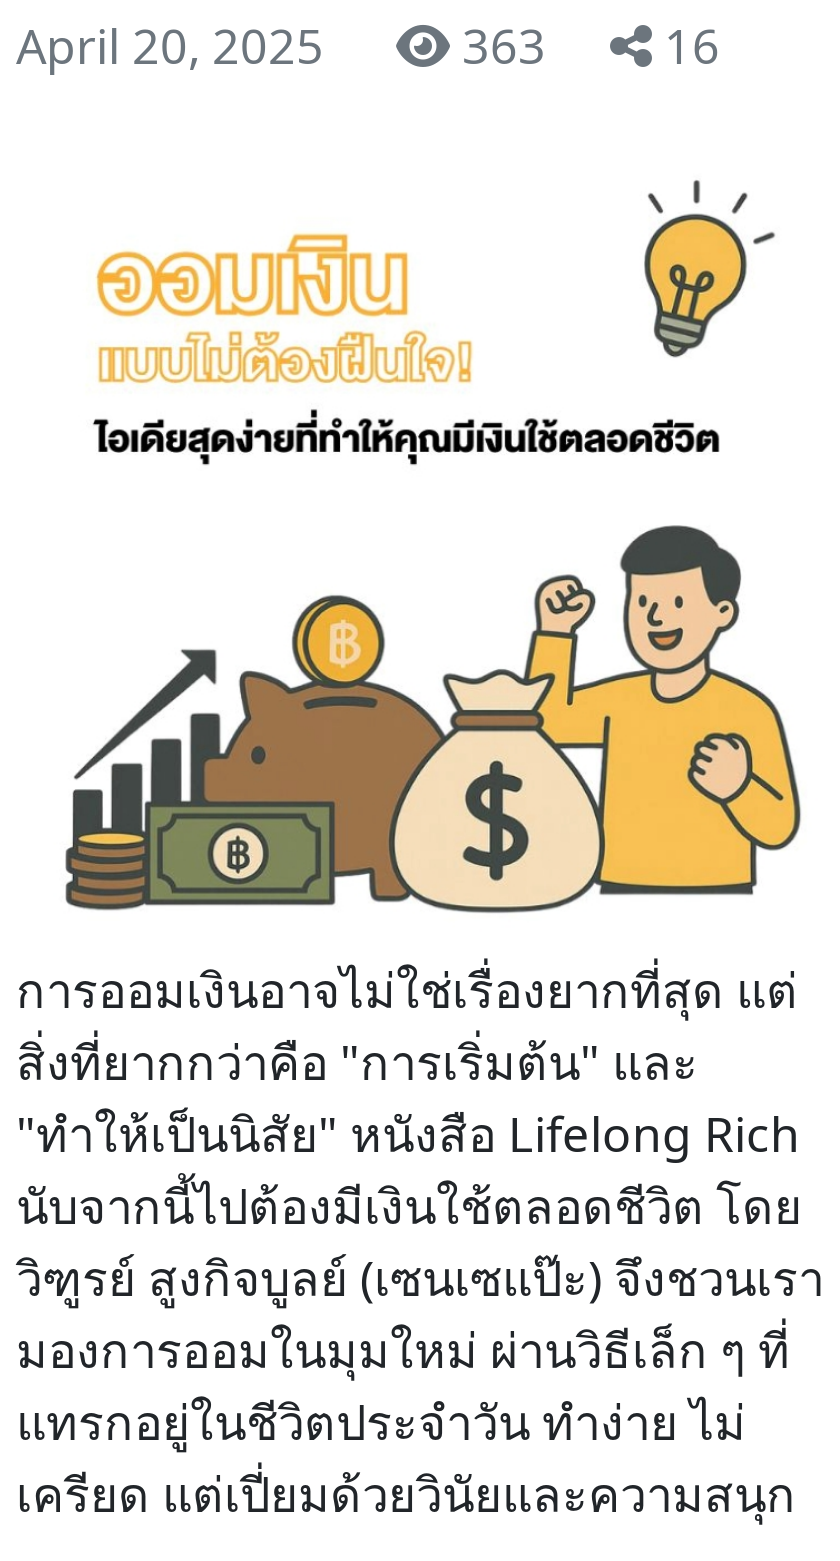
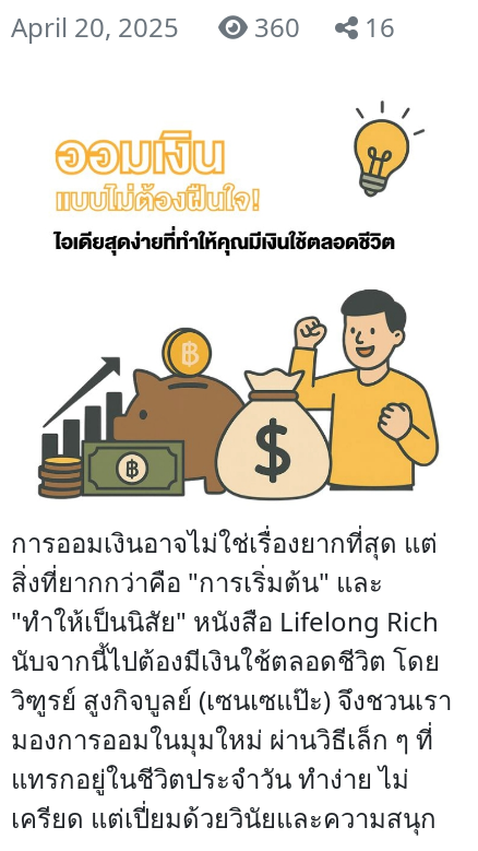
- 363 16
+ 360 16
